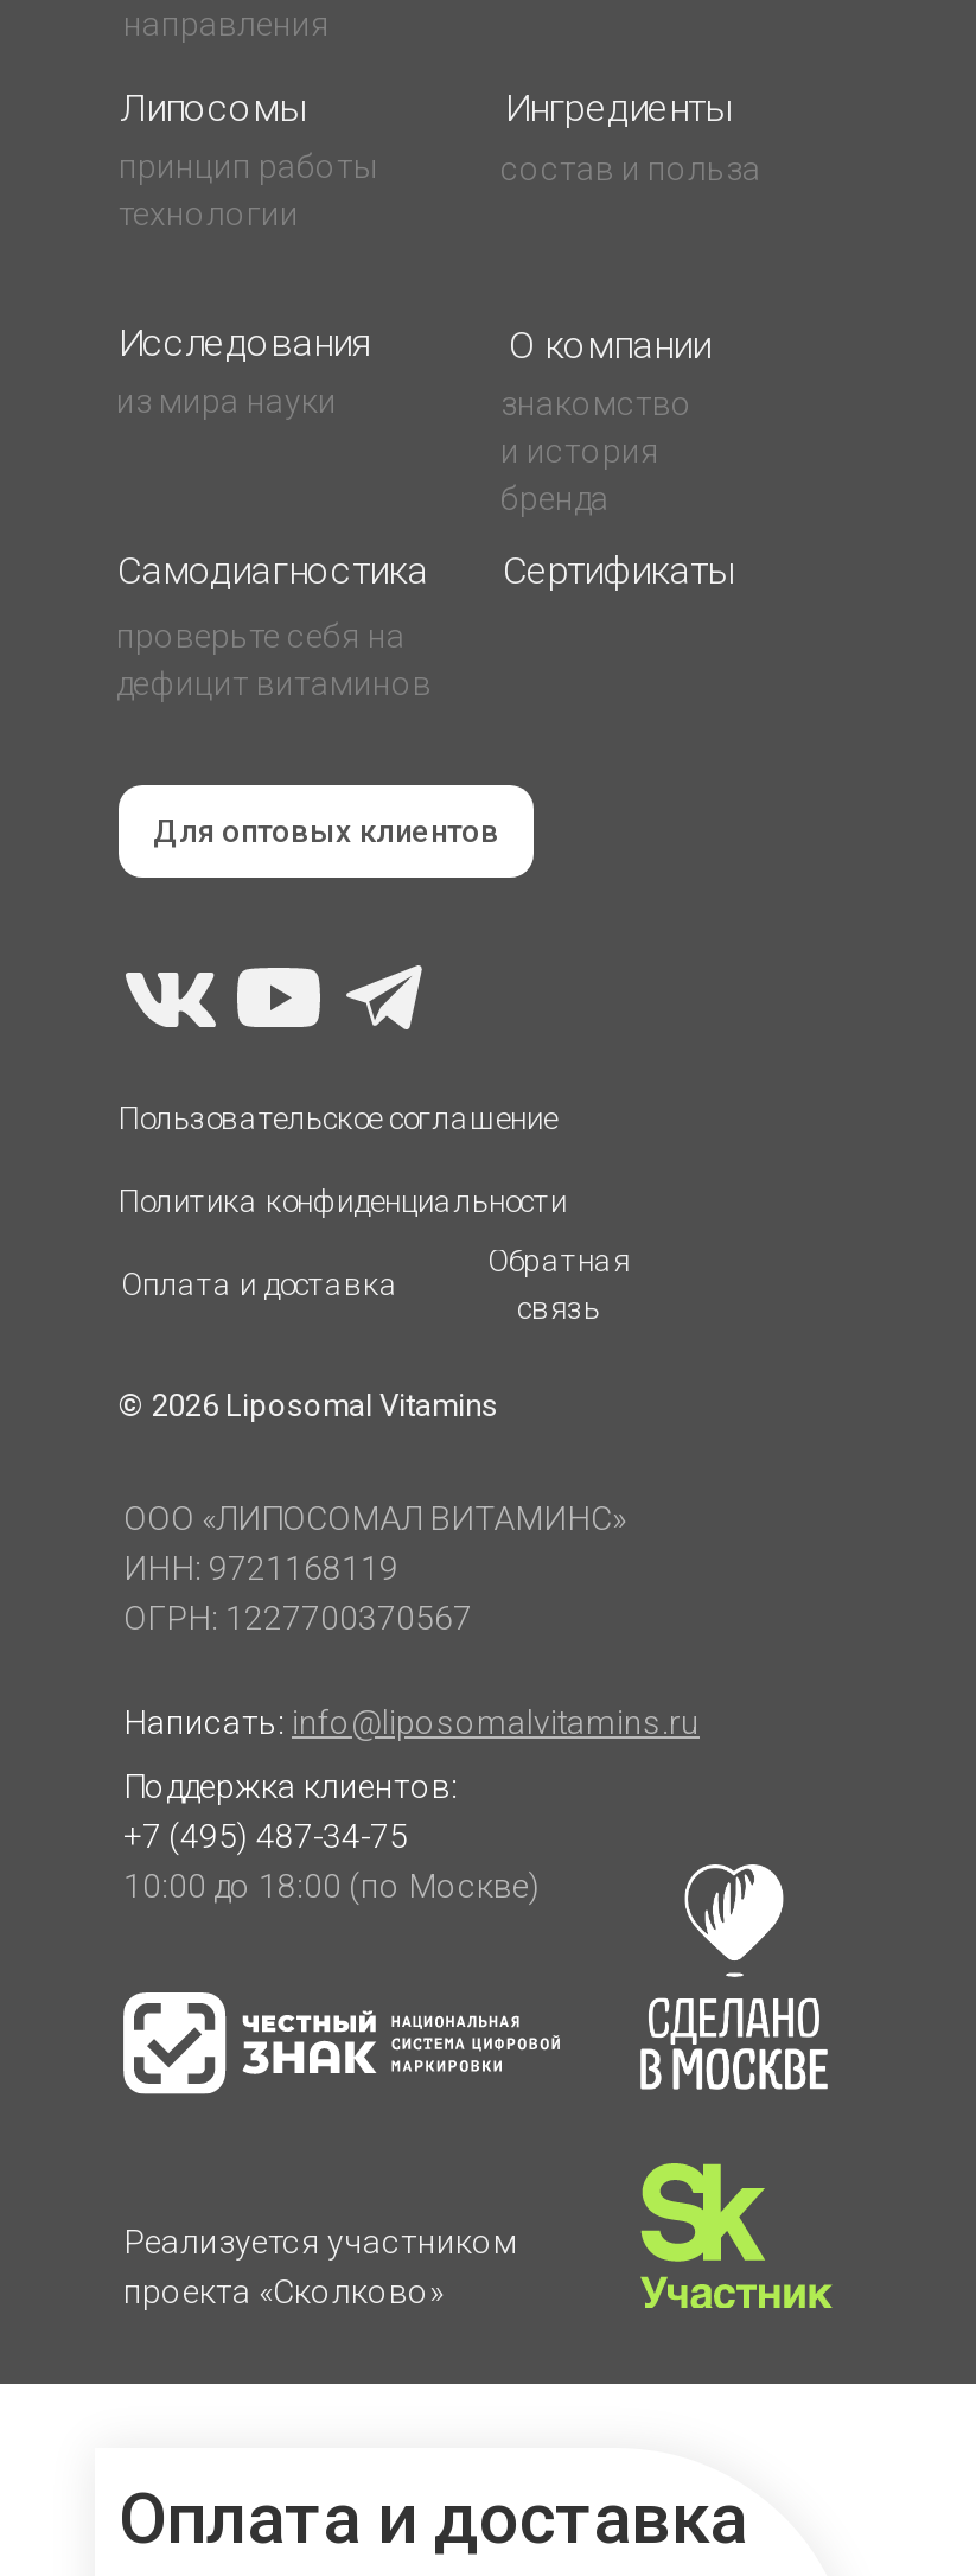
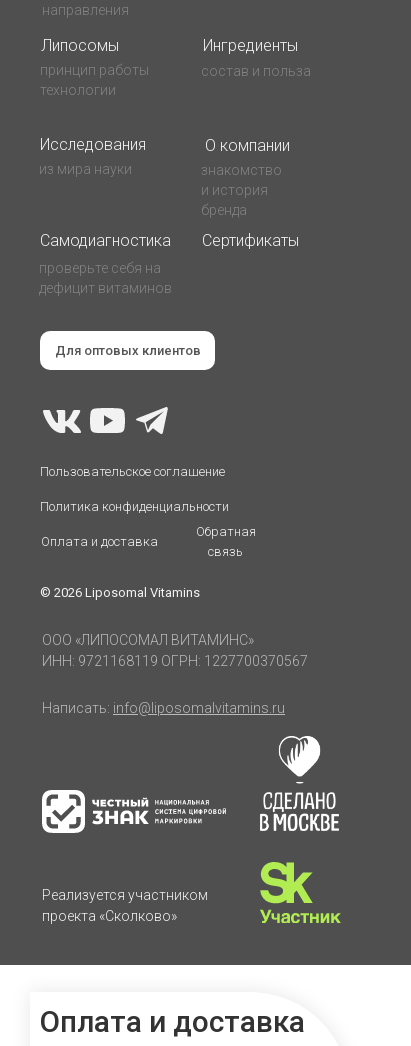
- Поддержка клиентов:
- +7 (495) 487-34-75
- 10:00 до 18:00 (по Москве)
